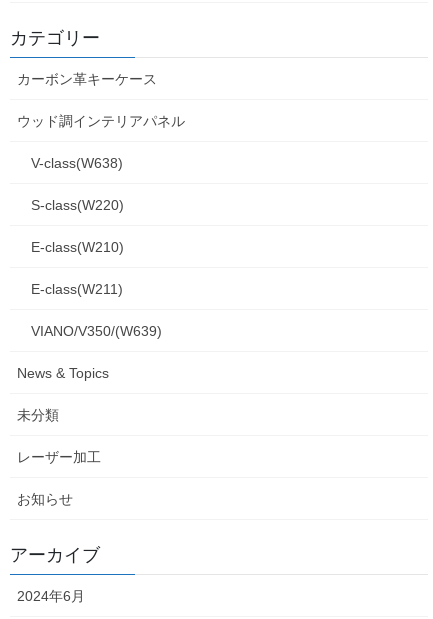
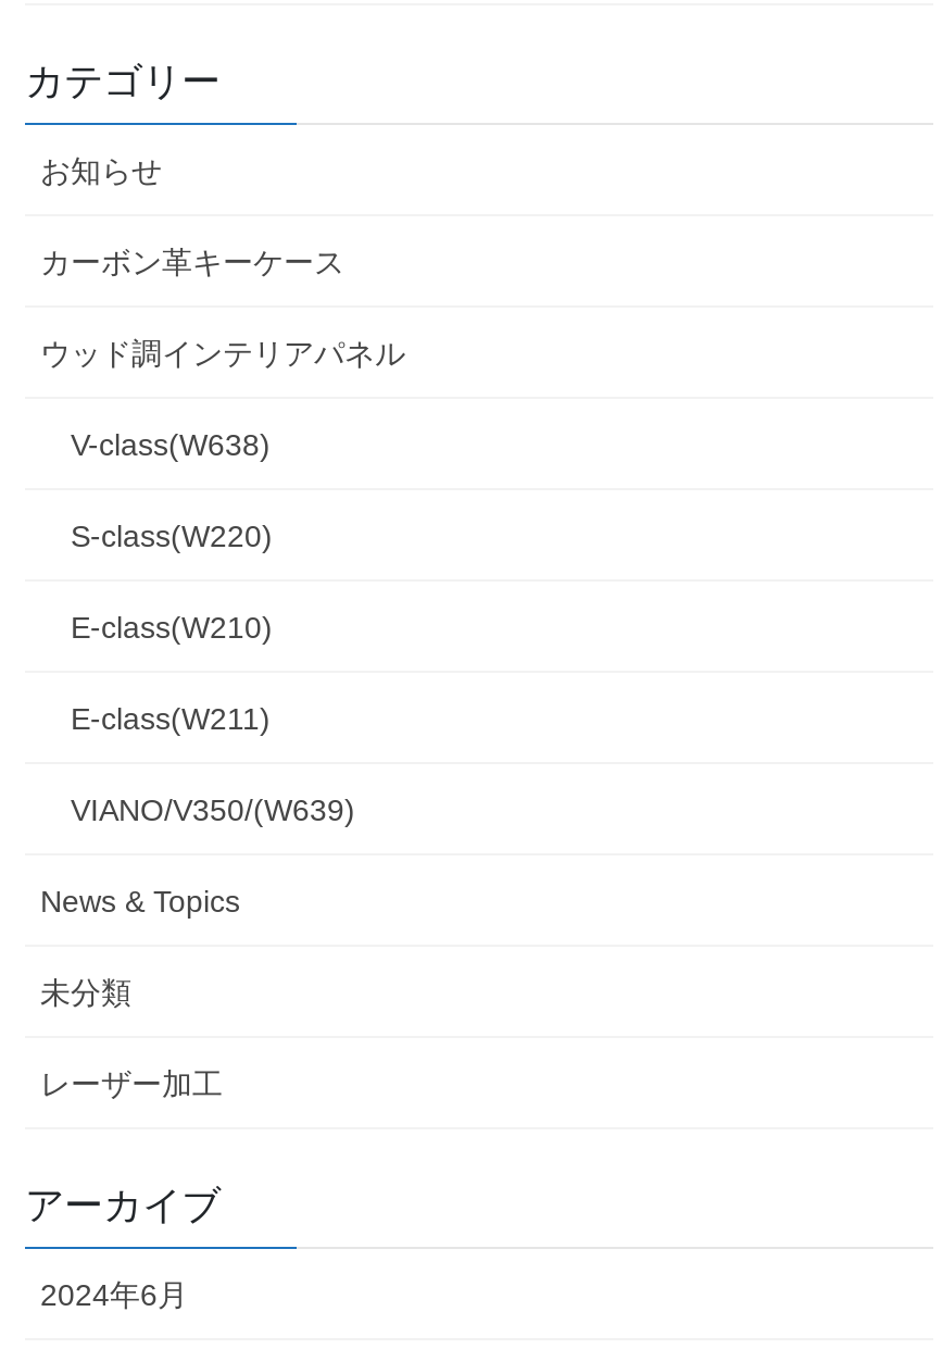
moved down: カーボン革キーケース | ウッド調インテリアパネル | V-class(W638) | ... | 未分類 | レーザー加工

moved up: お知らせ
